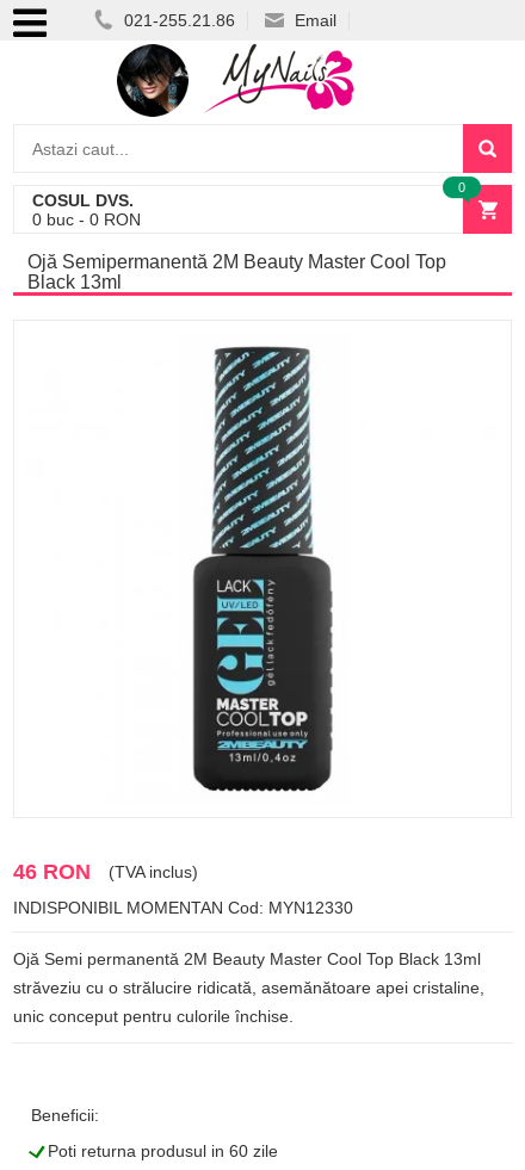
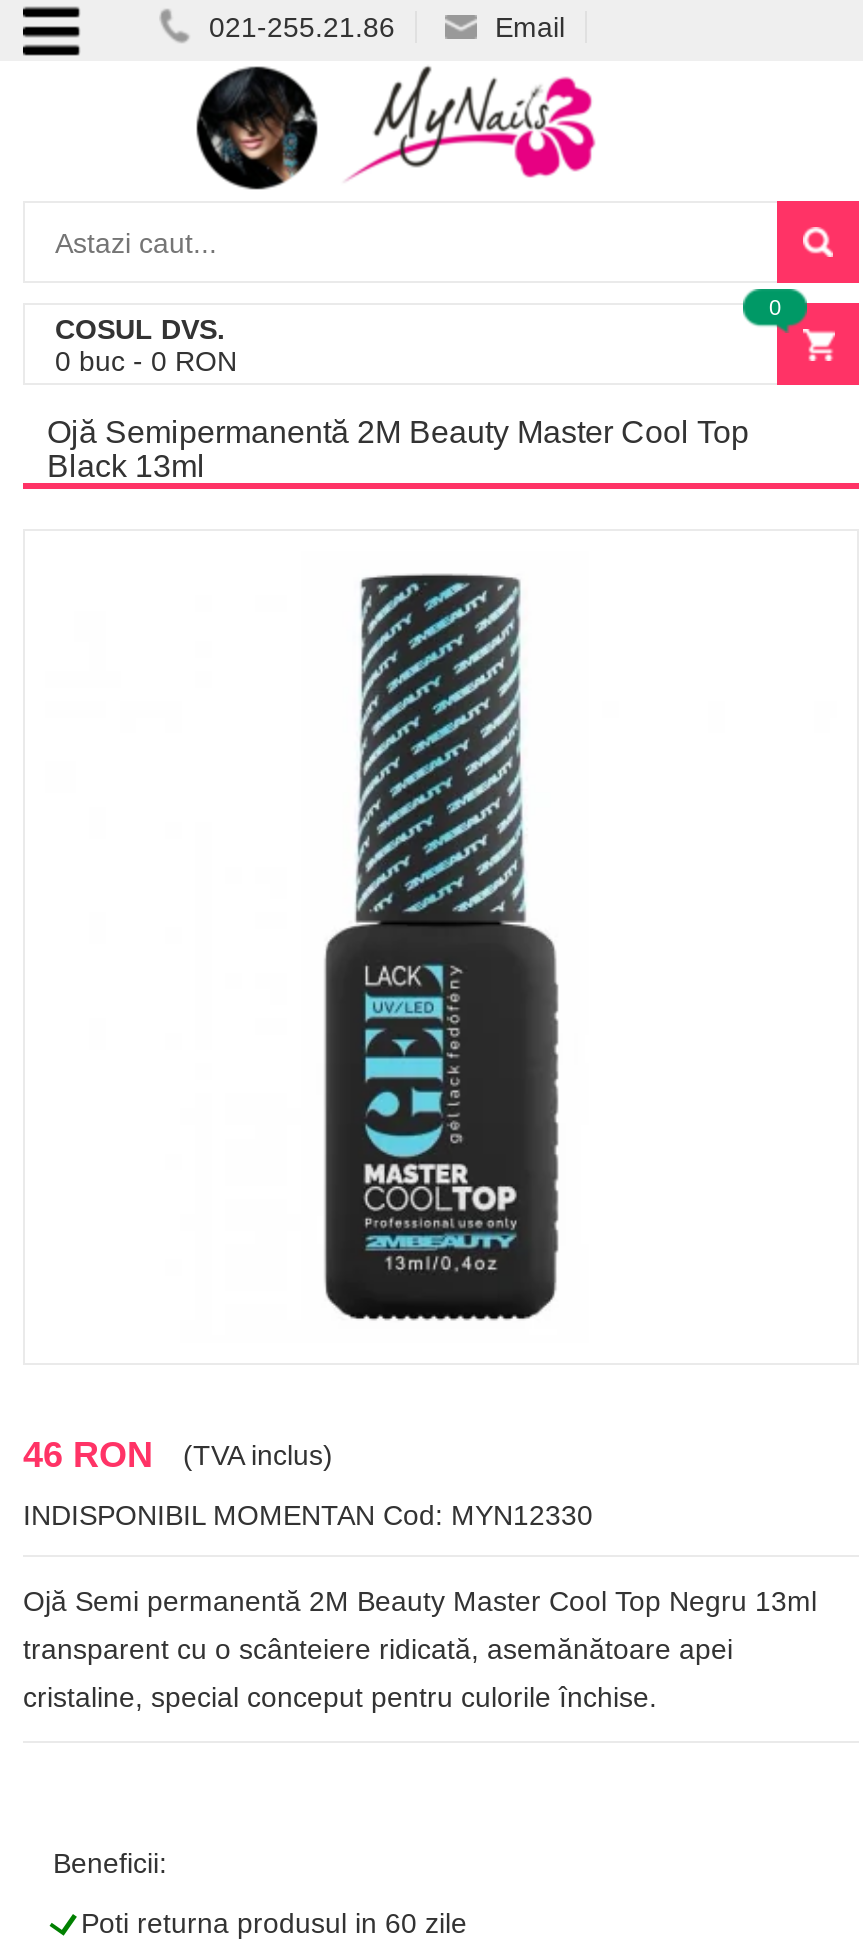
- Ojă Semi permanentă 2M Beauty Master Cool Top Black 13ml
+ Ojă Semi permanentă 2M Beauty Master Cool Top Negru 13ml

- străveziu cu o strălucire ridicată, asemănătoare apei cristaline,
+ transparent cu o scânteiere ridicată, asemănătoare apei

- unic conceput pentru culorile închise.
+ cristaline, special conceput pentru culorile închise.
